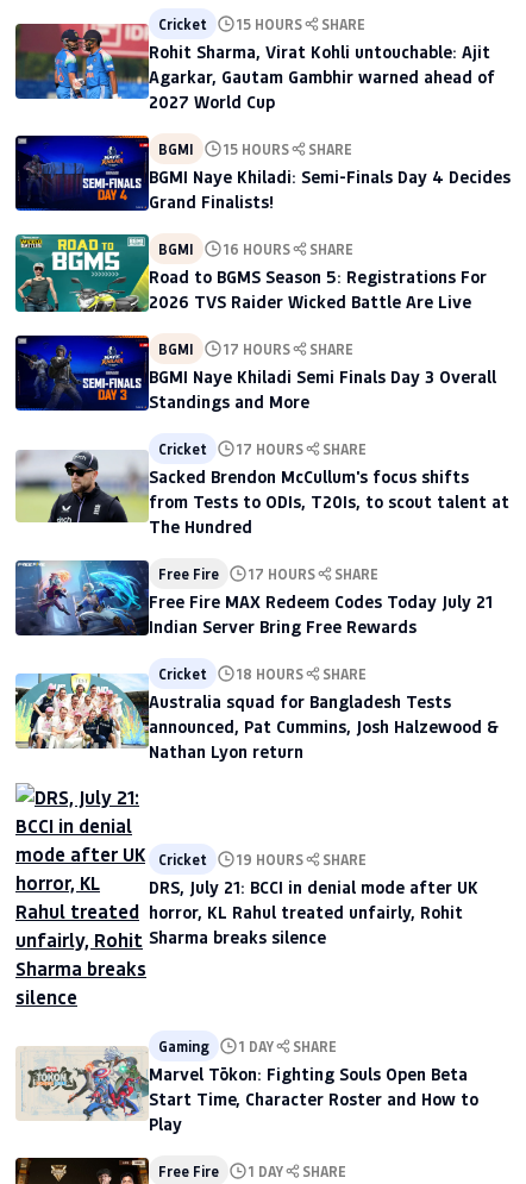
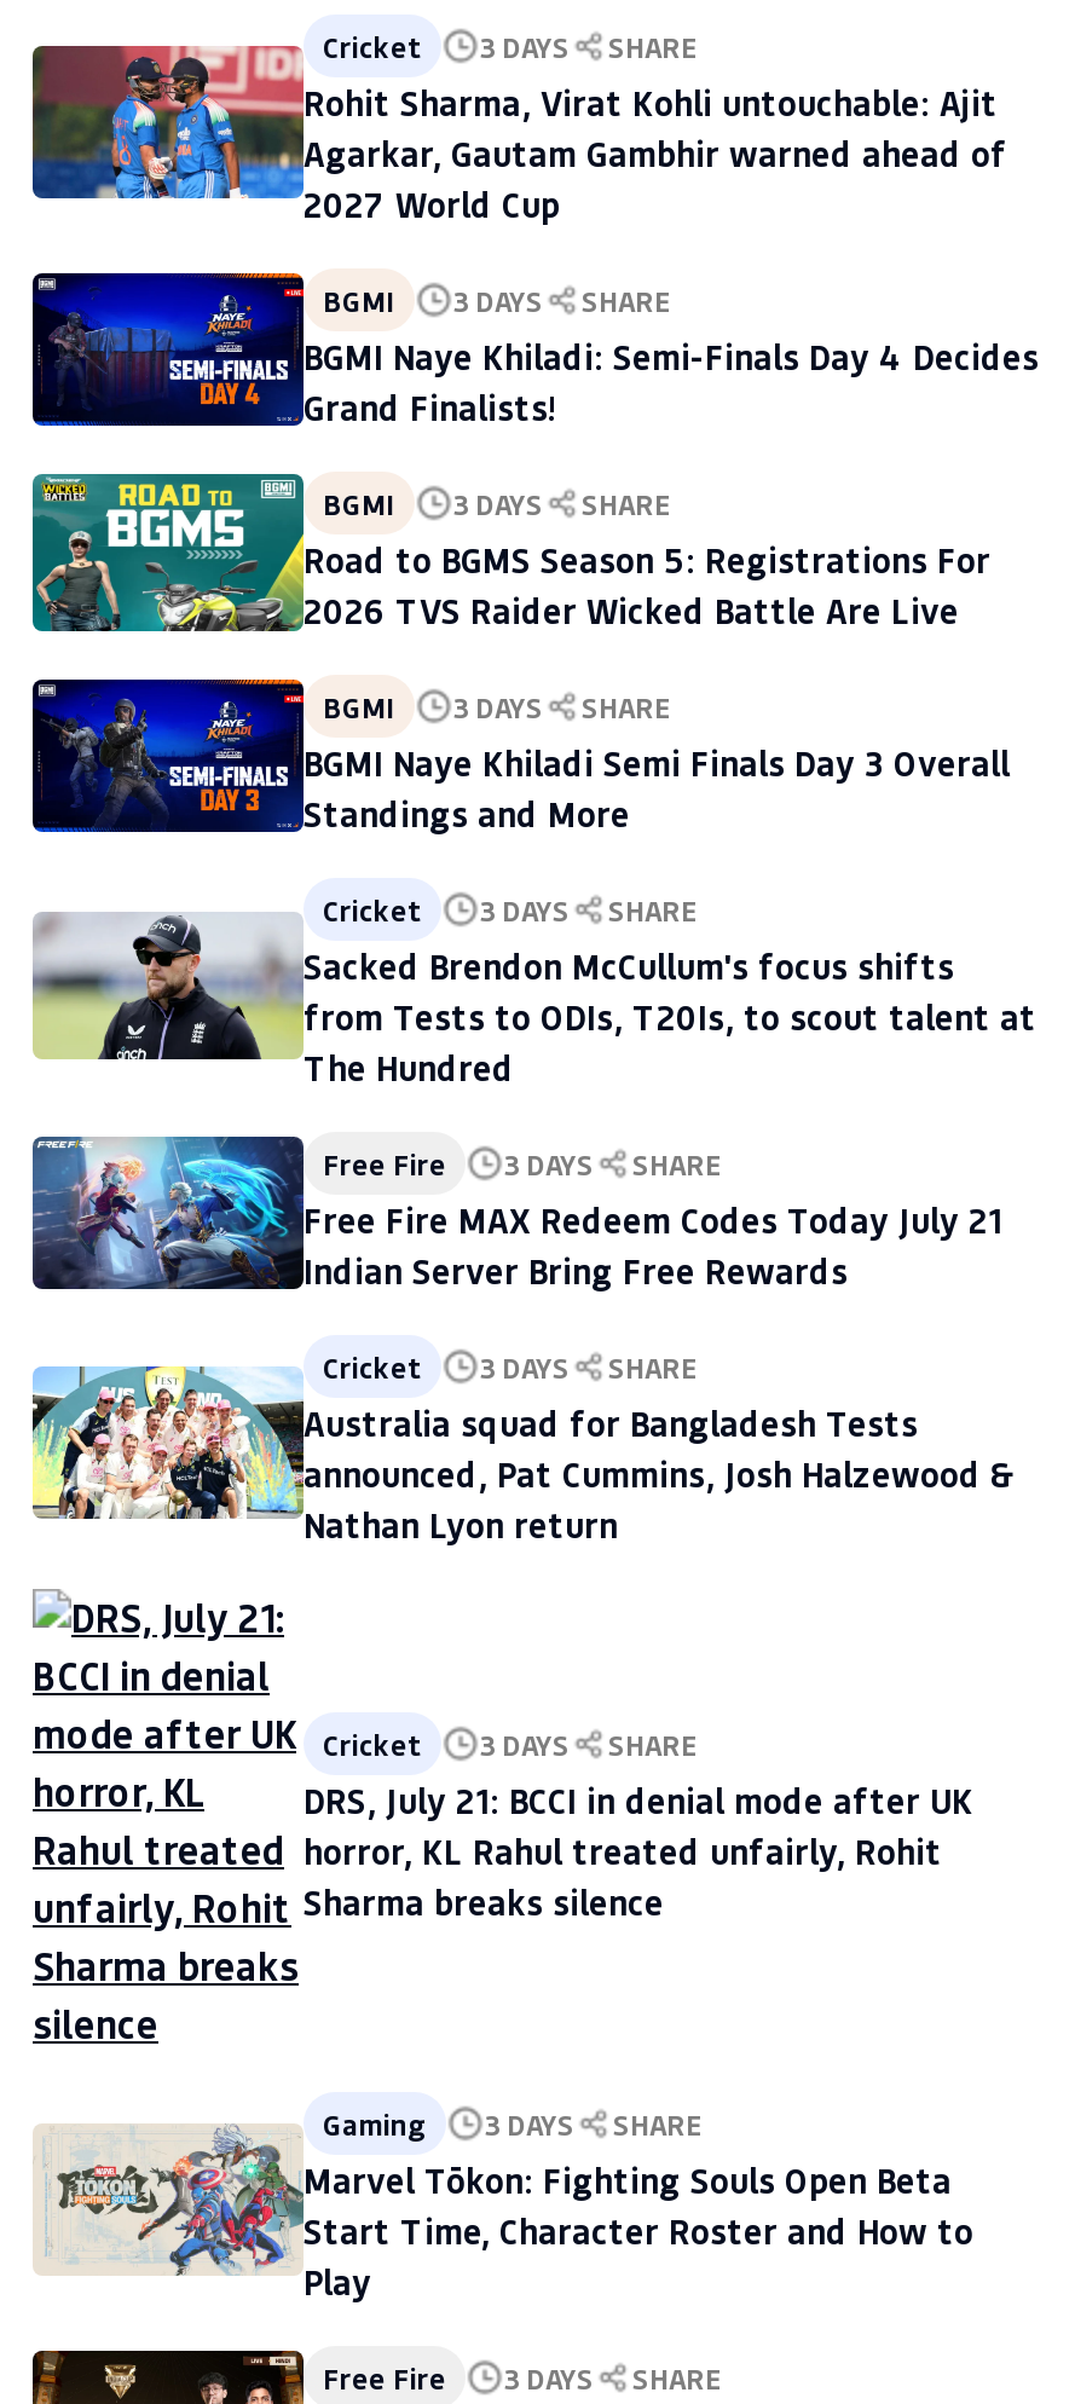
- Cricket 15 HOURS SHARE
+ Cricket 3 DAYS SHARE

- BGMI 15 HOURS SHARE
+ BGMI 3 DAYS SHARE

- BGMI 16 HOURS SHARE
+ BGMI 3 DAYS SHARE

- BGMI 17 HOURS SHARE
+ BGMI 3 DAYS SHARE

- Cricket 17 HOURS SHARE
+ Cricket 3 DAYS SHARE

- Free Fire 17 HOURS SHARE
+ Free Fire 3 DAYS SHARE

- Cricket 18 HOURS SHARE
+ Cricket 3 DAYS SHARE

- Cricket 19 HOURS SHARE
+ Cricket 3 DAYS SHARE

- Gaming 1 DAY SHARE
+ Gaming 3 DAYS SHARE

- Free Fire 1 DAY SHARE
+ Free Fire 3 DAYS SHARE
